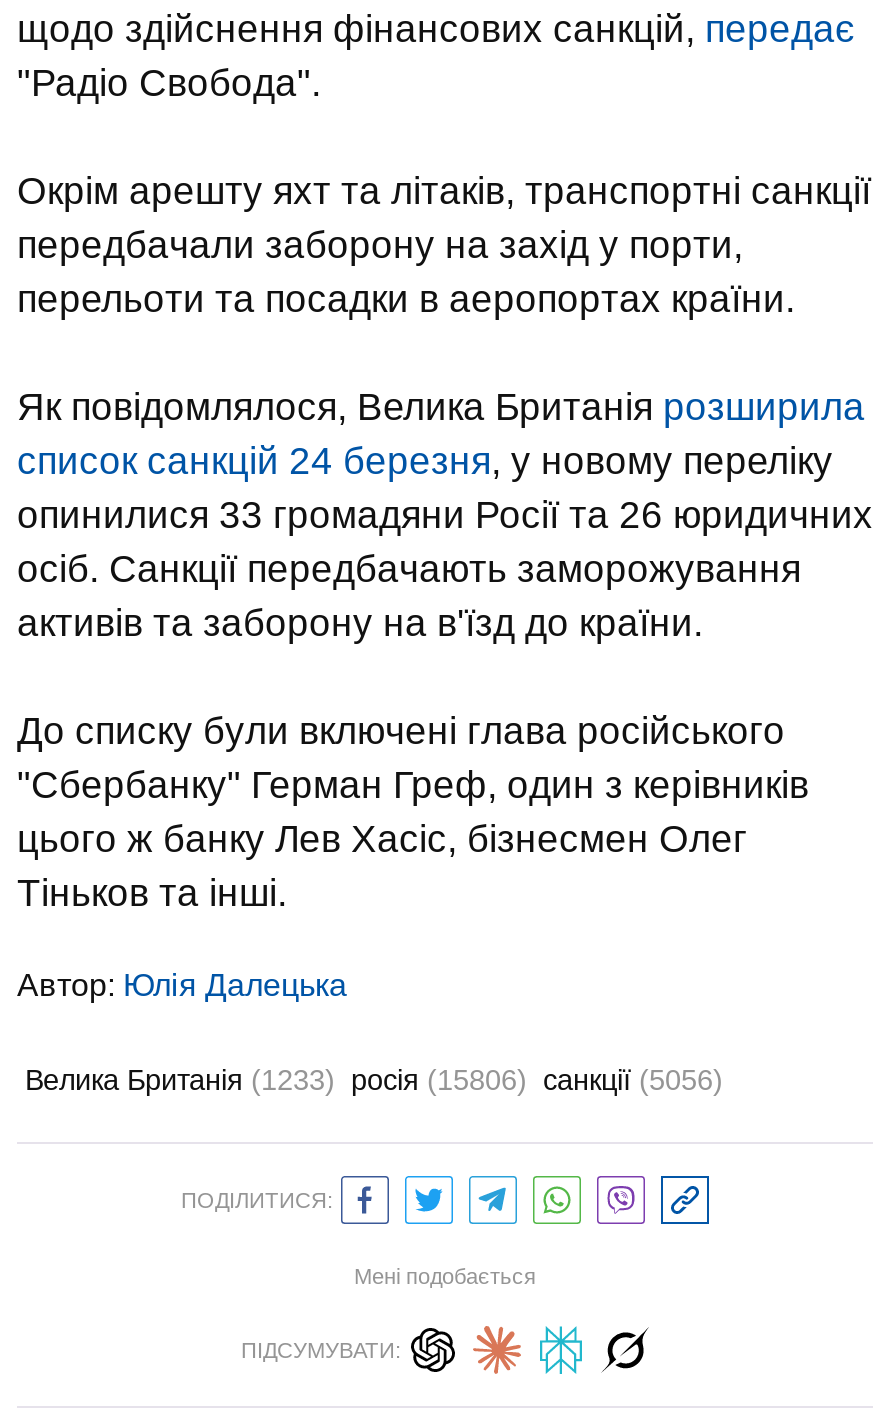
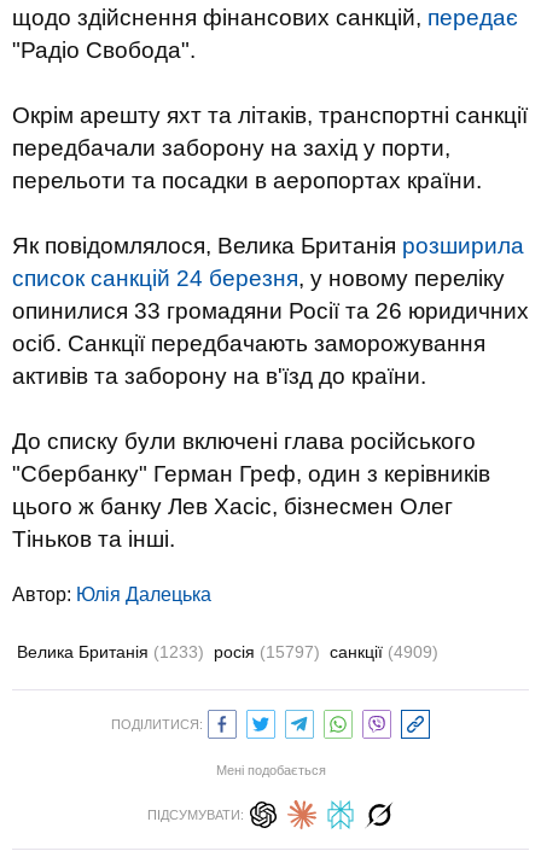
- Велика Британія (1233) росія (15806) санкції (5056)
+ Велика Британія (1233) росія (15797) санкції (4909)
